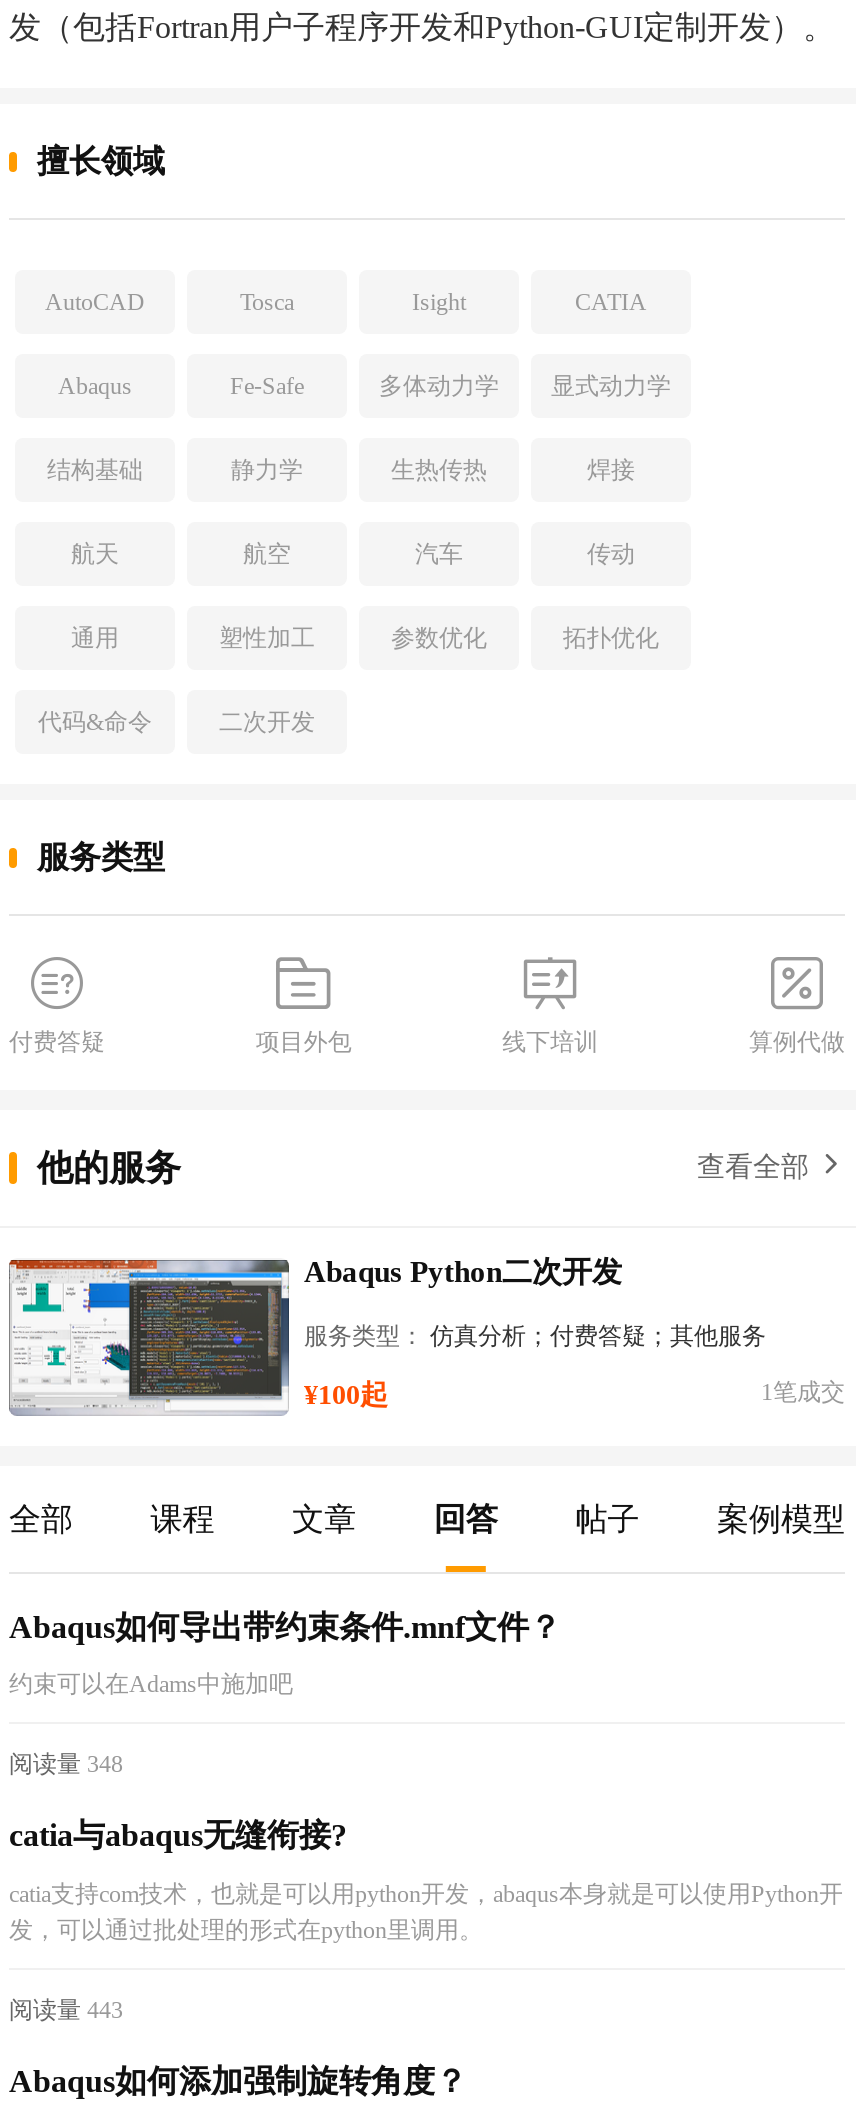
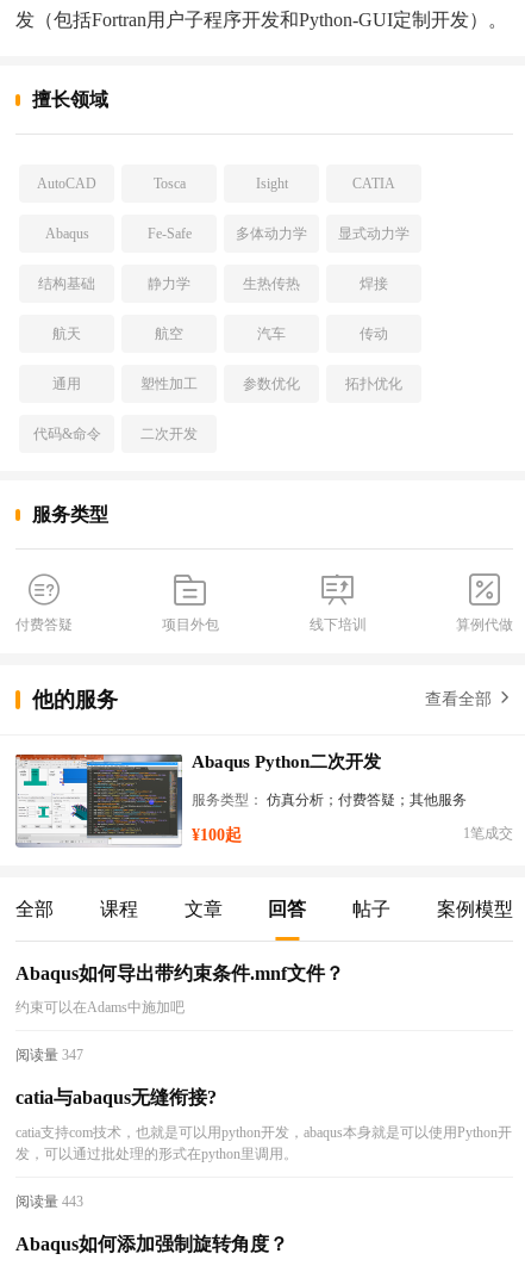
- 阅读量348
+ 阅读量347
